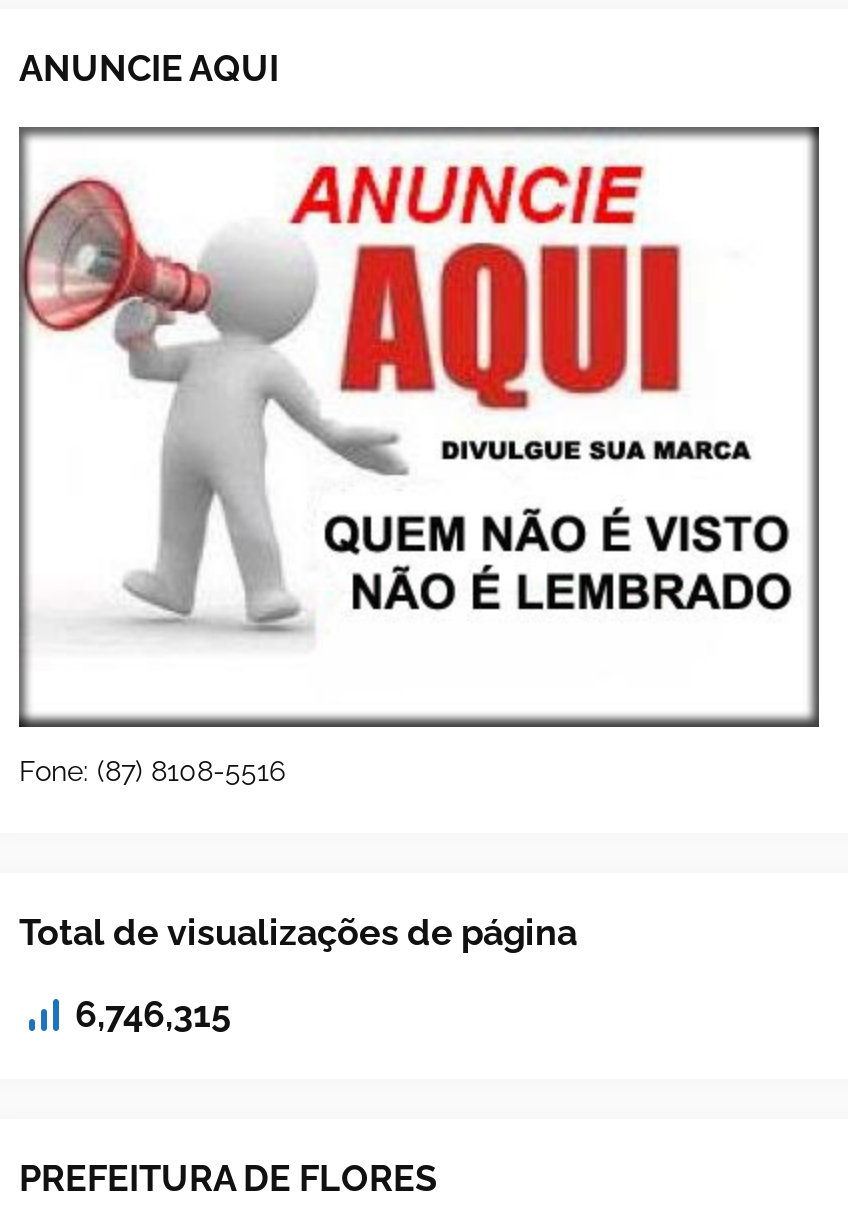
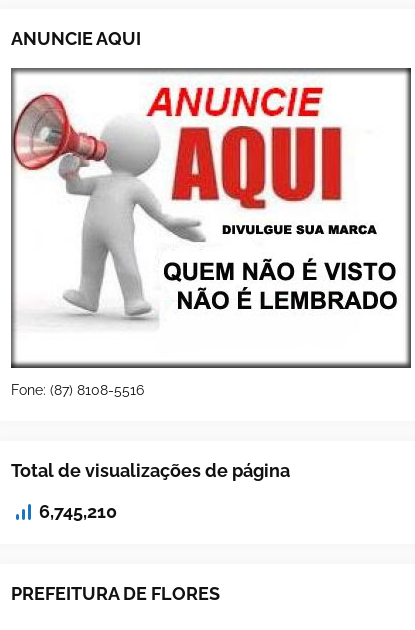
- 6,746,315
+ 6,745,210
